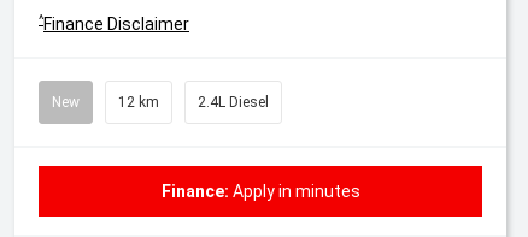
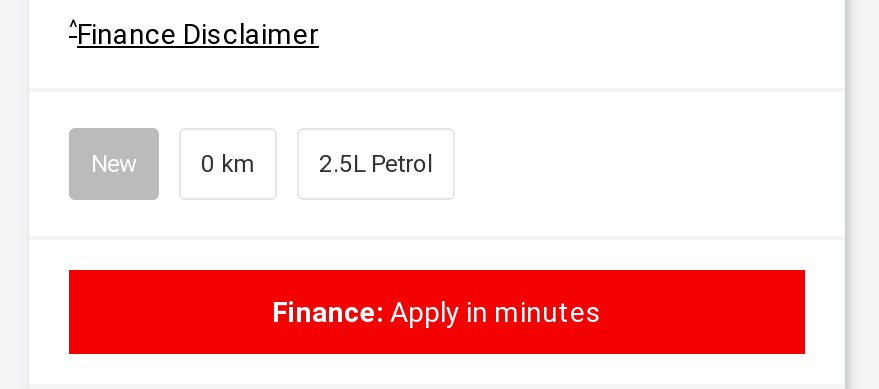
- 12 km
- 2.4L Diesel
+ 0 km
+ 2.5L Petrol
